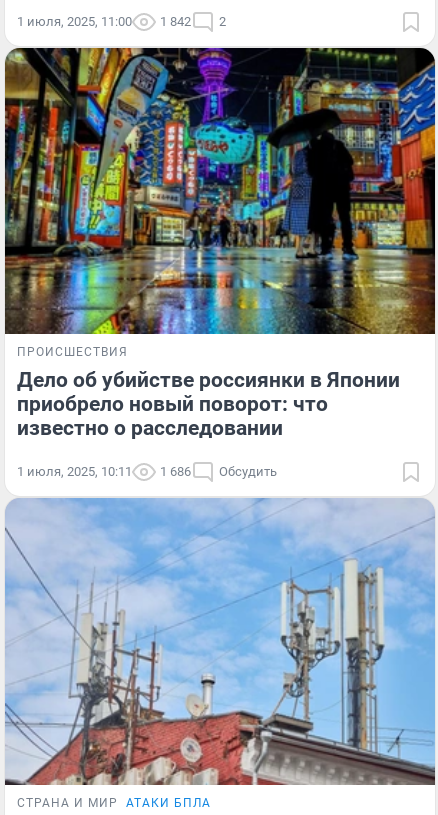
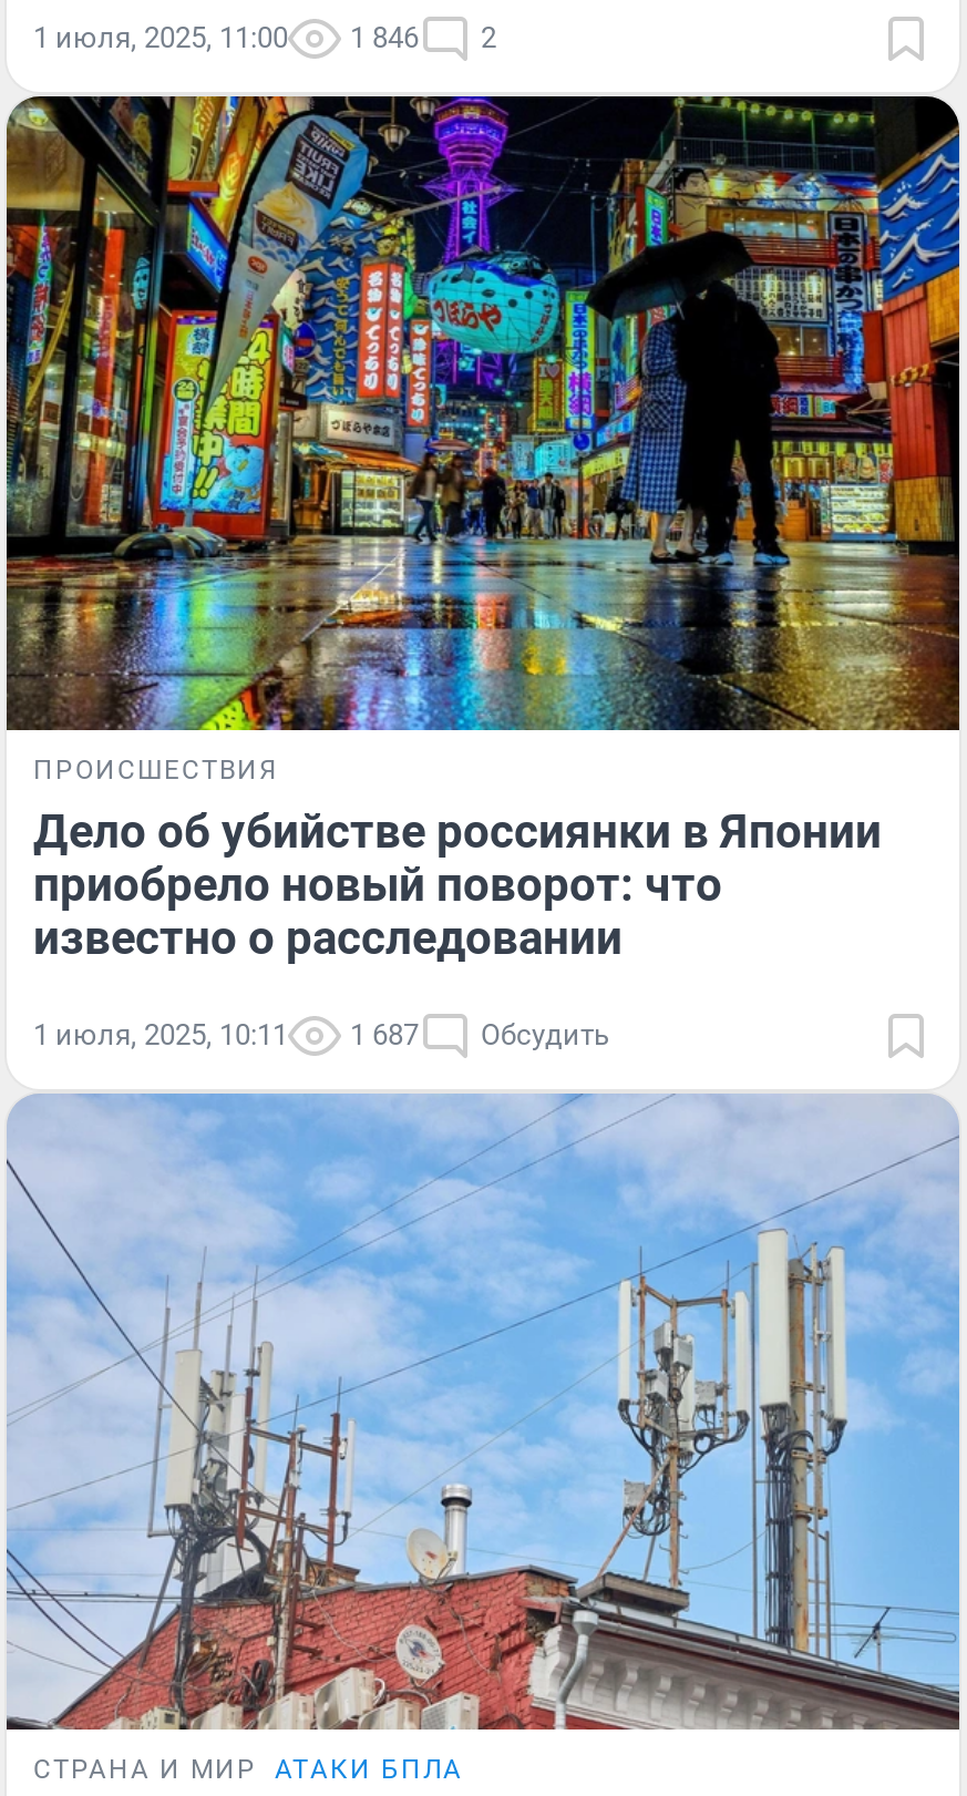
- 1 июля, 2025, 11:00 1 842 2
+ 1 июля, 2025, 11:00 1 846 2

- 1 июля, 2025, 10:11 1 686 Обсудить
+ 1 июля, 2025, 10:11 1 687 Обсудить
